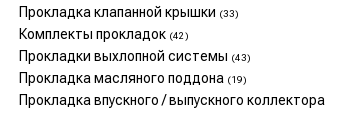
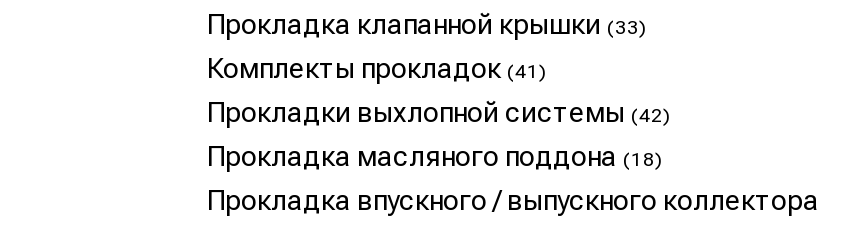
- Комплекты прокладок (42)
+ Комплекты прокладок (41)

- Прокладки выхлопной системы (43)
+ Прокладки выхлопной системы (42)

- Прокладка масляного поддона (19)
+ Прокладка масляного поддона (18)
